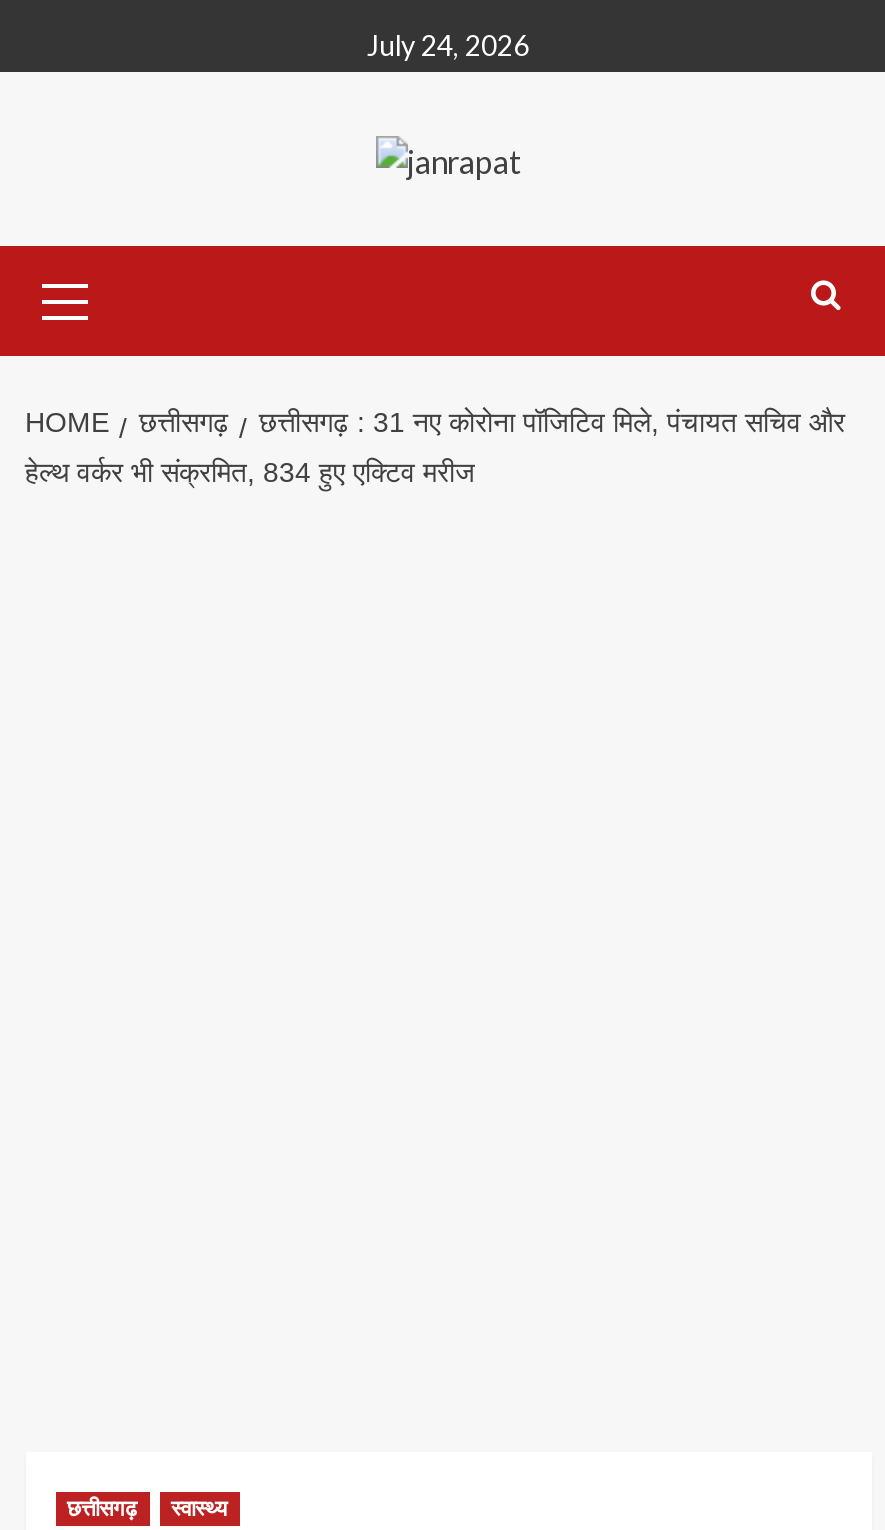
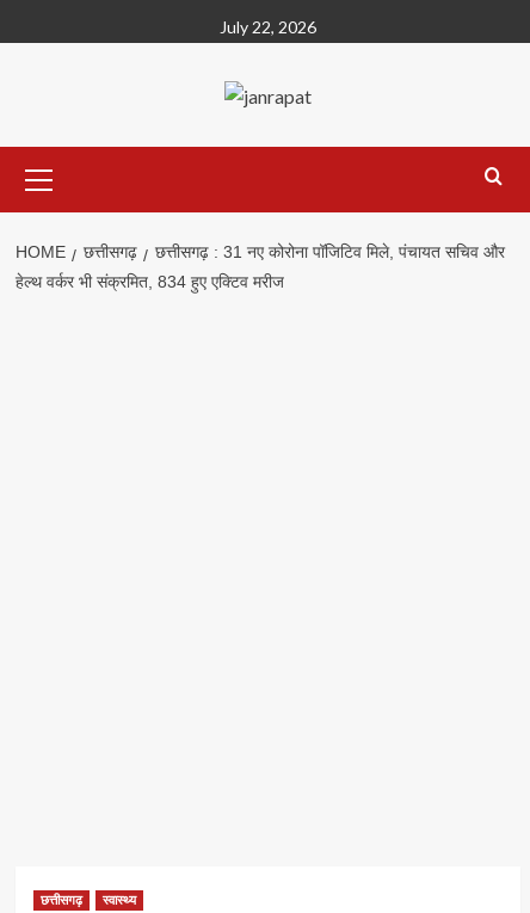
- July 24, 2026
+ July 22, 2026
